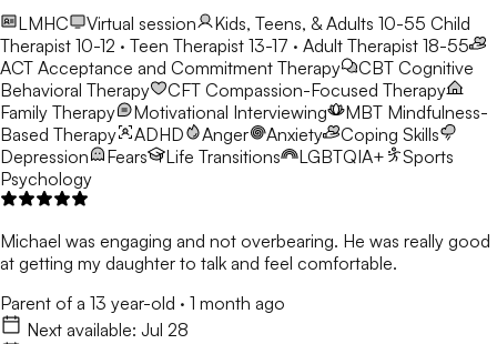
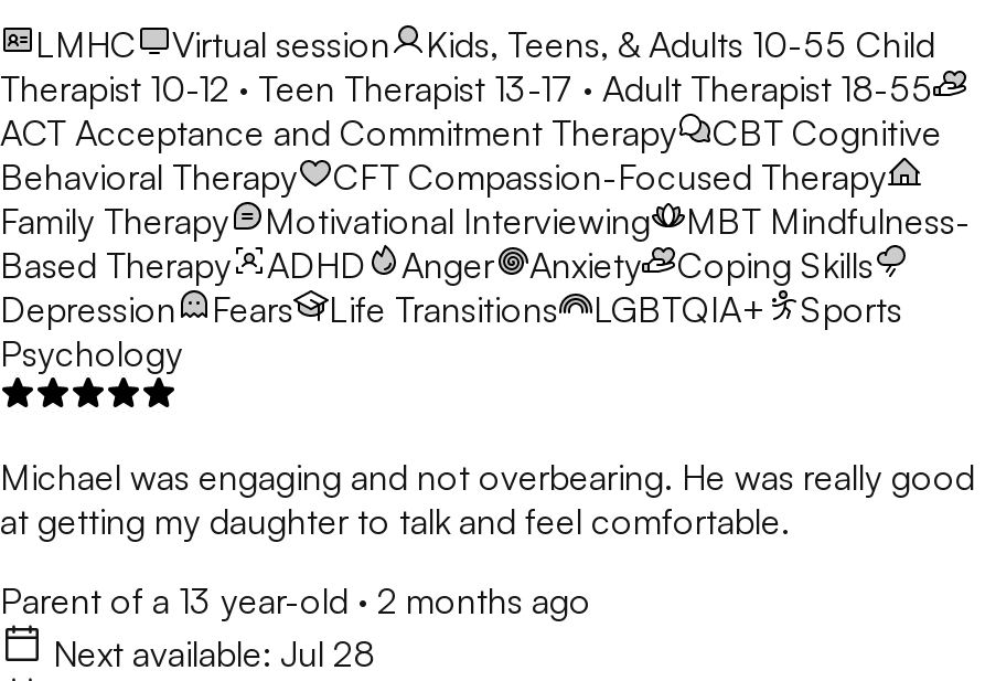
- Parent of a 13 year-old · 1 month ago
+ Parent of a 13 year-old · 2 months ago
